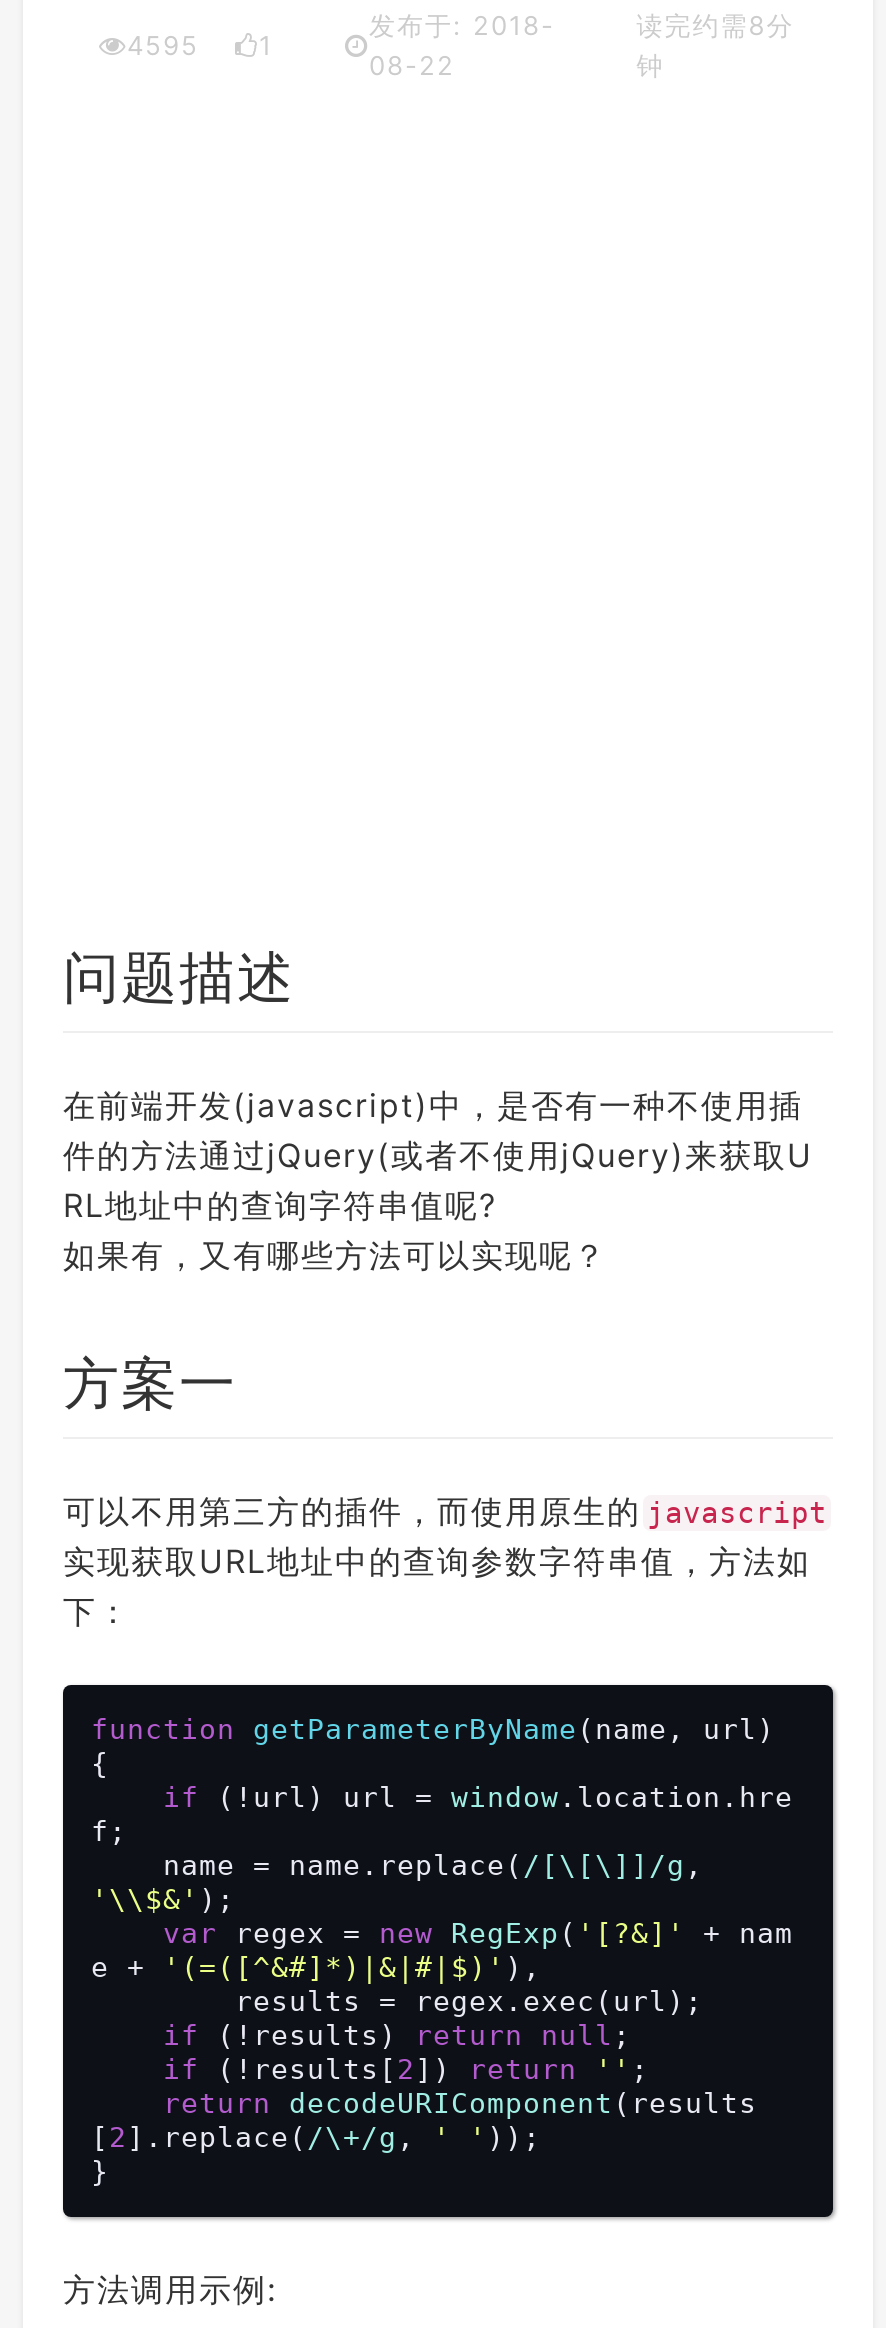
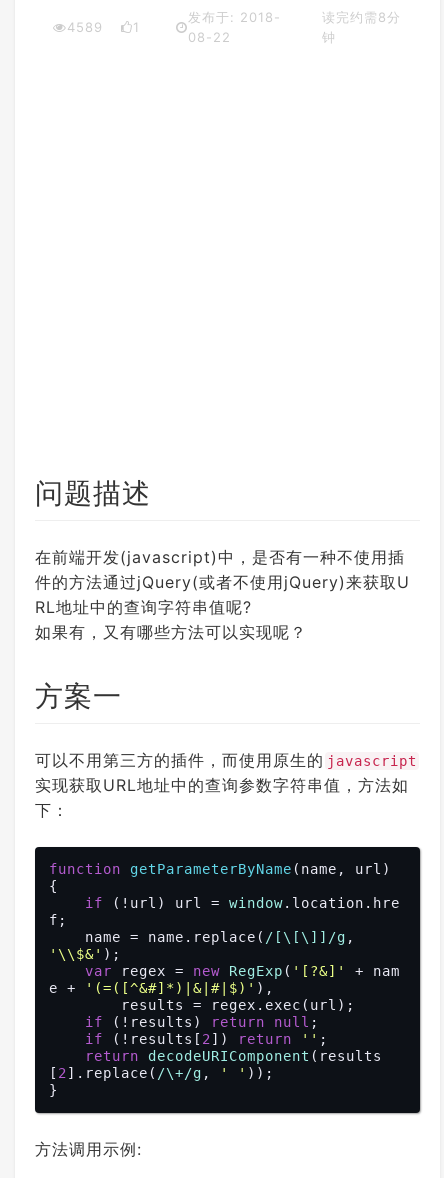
- 4595 1
+ 4589 1
